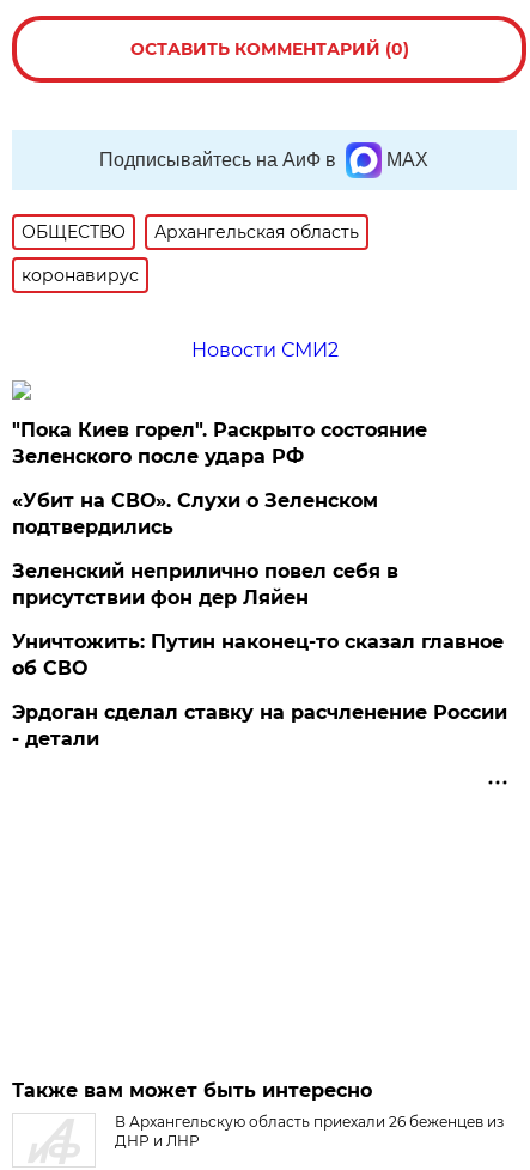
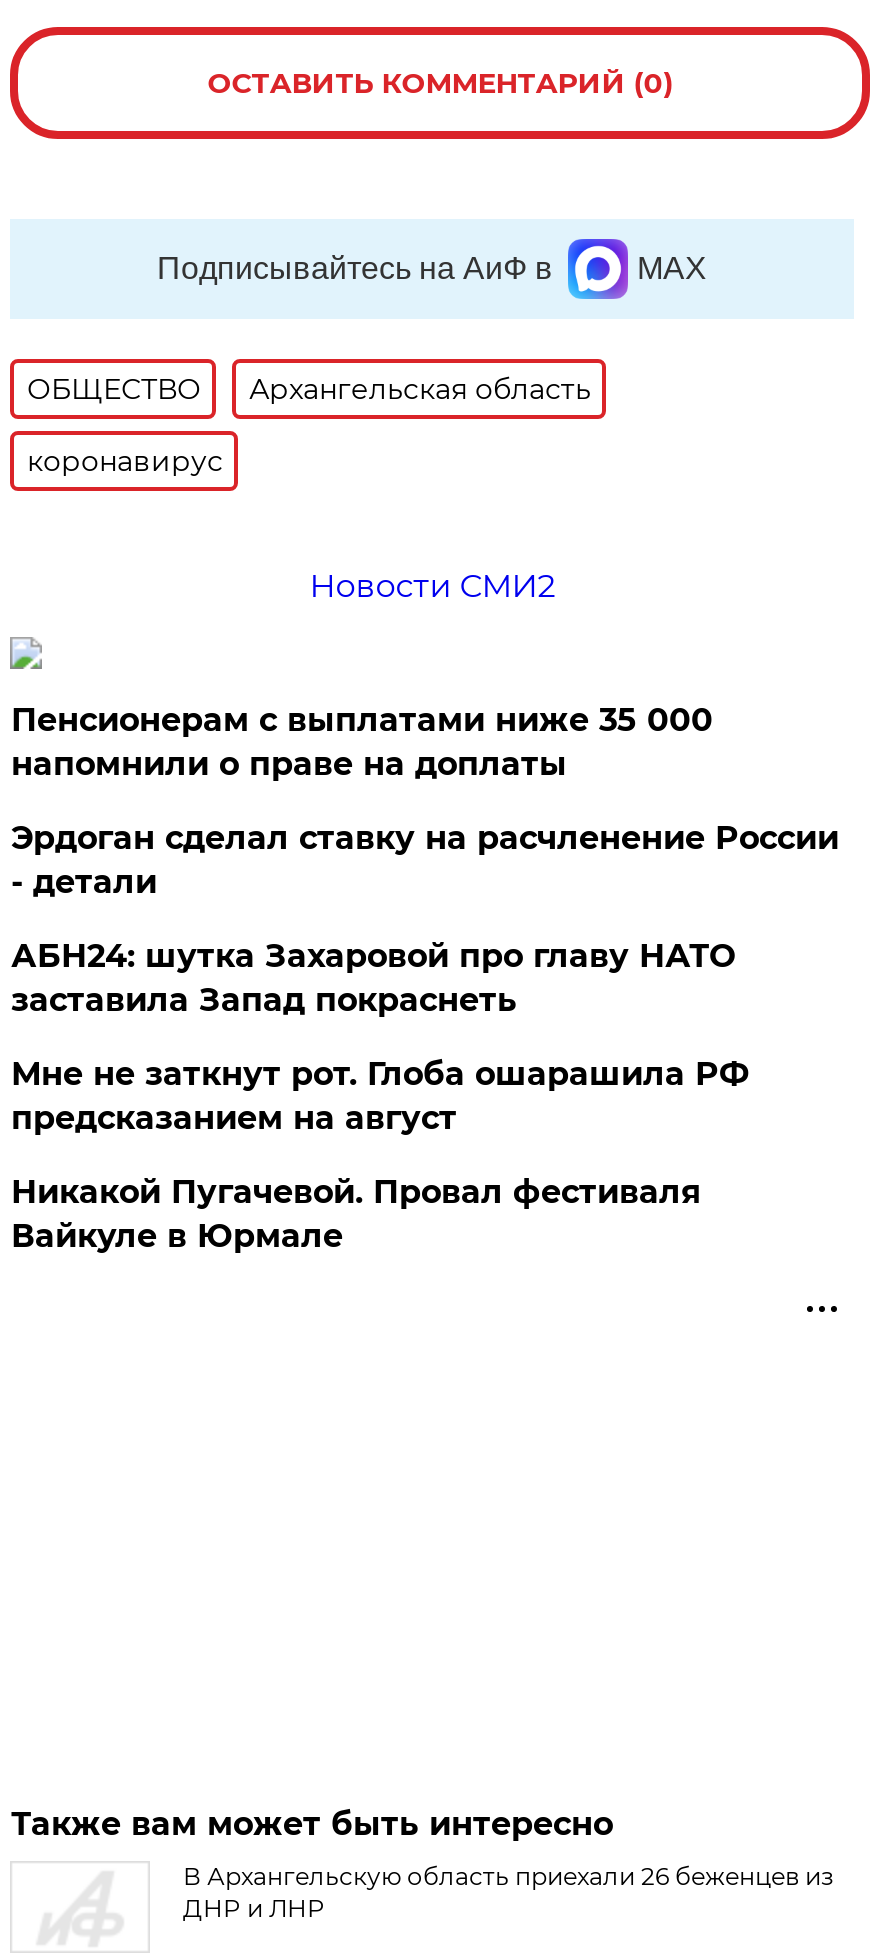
- "Пока Киев горел". Раскрыто состояние
- Зеленского после удара РФ
- «Убит на СВО». Слухи о Зеленском
- подтвердились
- Зеленский неприлично повел cебя в
- присутствии фон дер Ляйен
- Уничтожить: Путин наконец-то сказал главное
- об СВО
+ Пенсионерам с выплатами ниже 35 000
+ напомнили о праве на доплаты

moved up: Эрдоган сделал ставку на расчленение России | - детали

+ АБН24: шутка Захаровой про главу НАТО
+ заставила Запад покраснеть
+ Мне не заткнут рот. Глоба ошарашила РФ
+ предсказанием на август
+ Никакой Пугачевой. Провал фестиваля
+ Вайкуле в Юрмале
